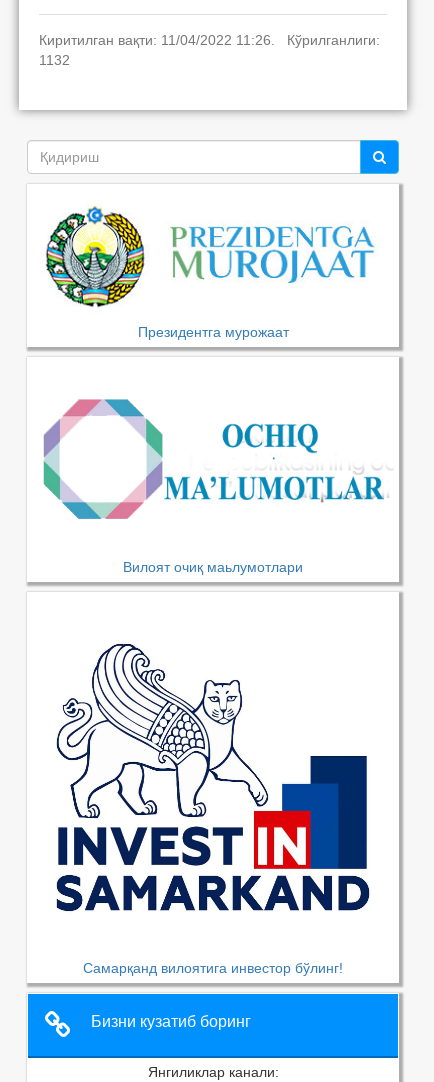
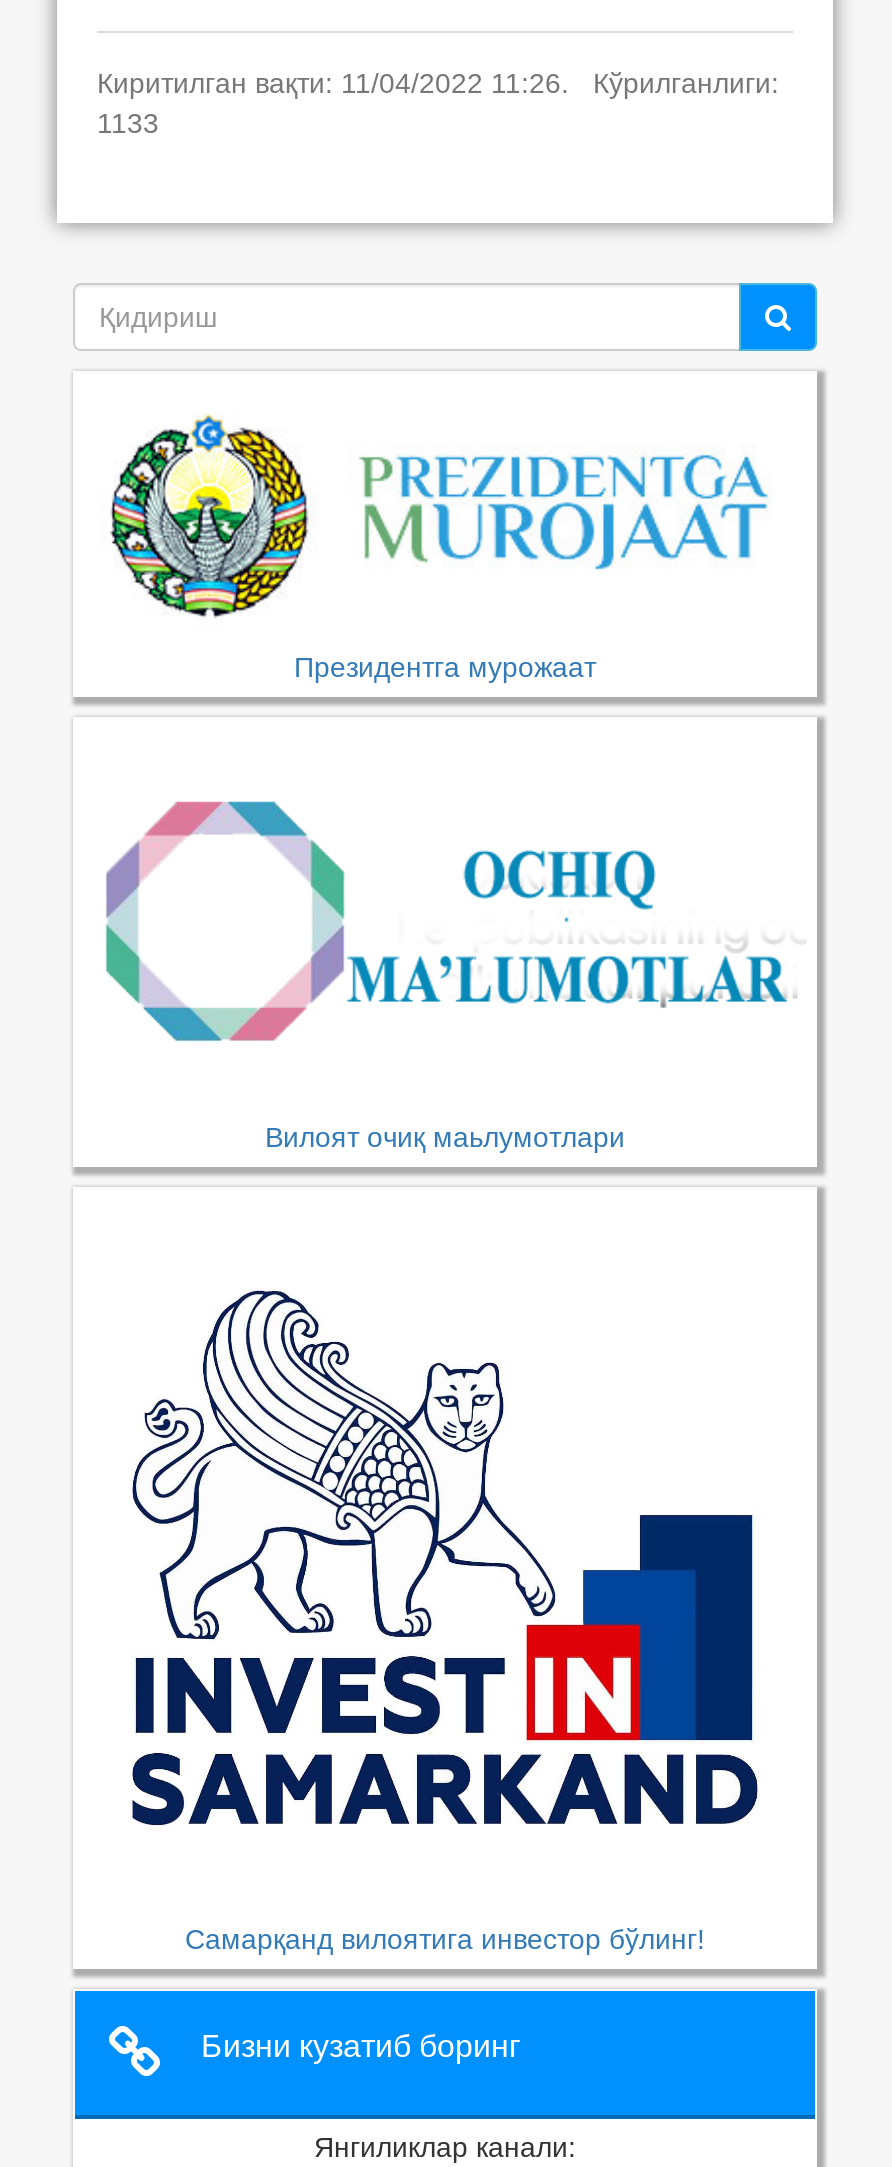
- 1132
+ 1133
